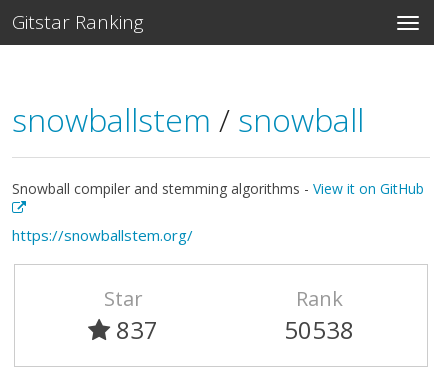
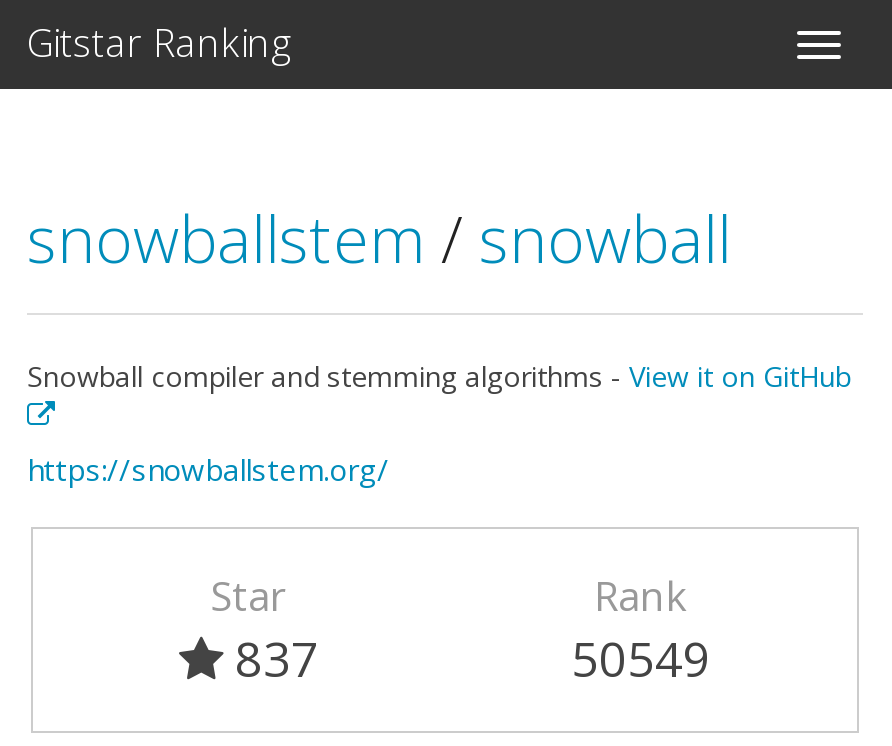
- 50538
+ 50549
